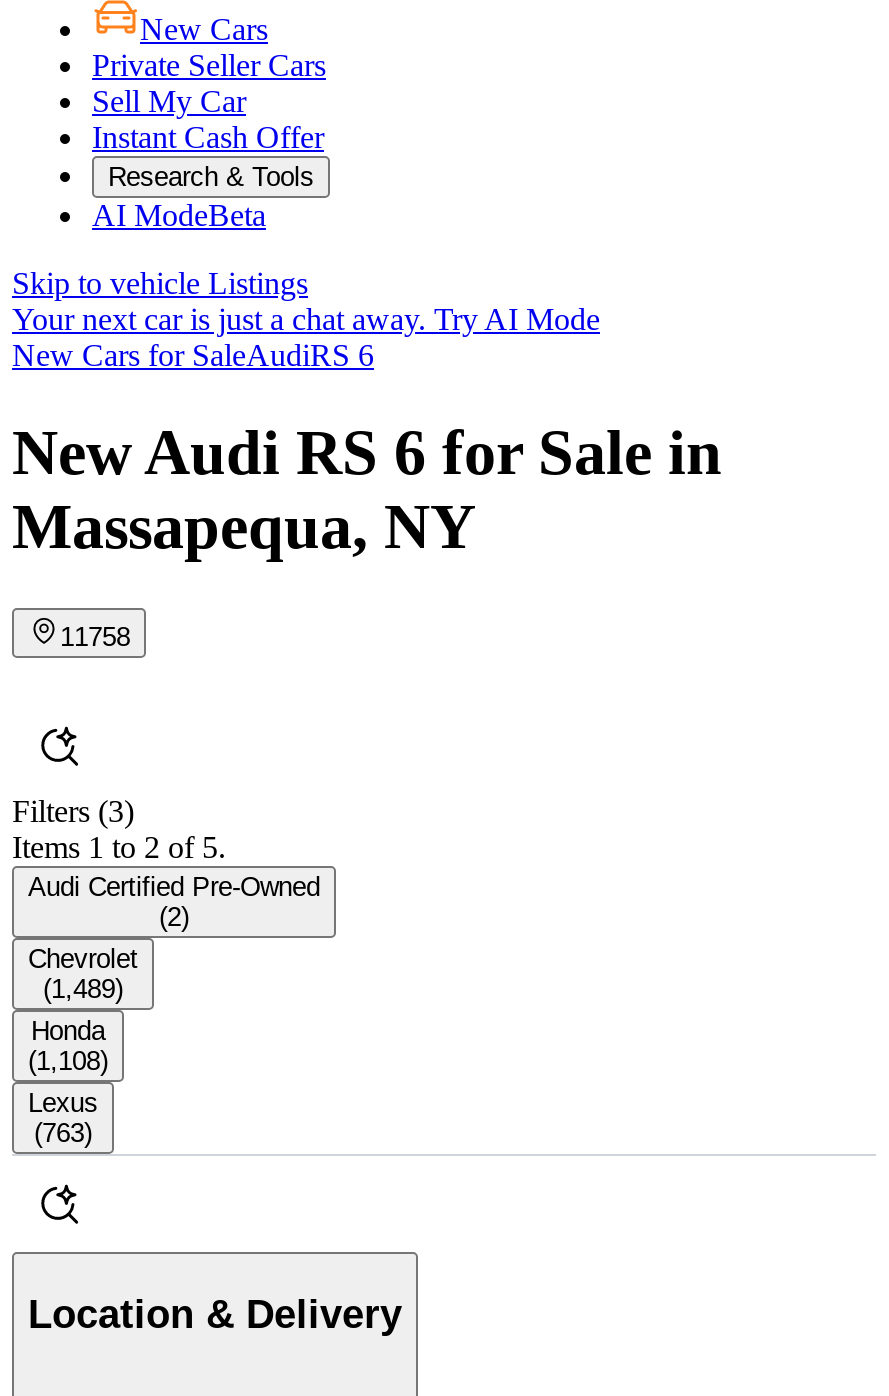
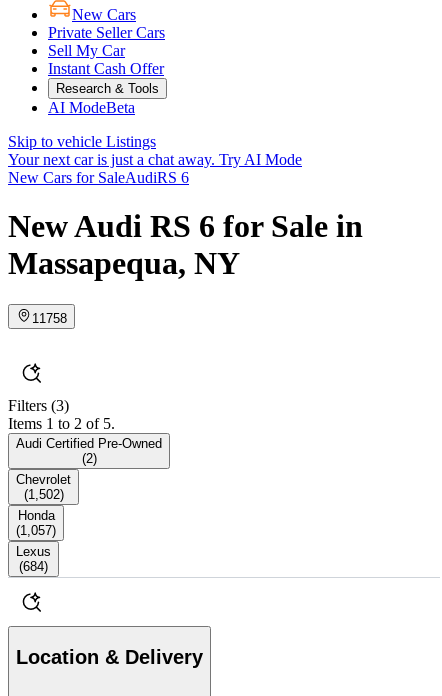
- (1,489)
+ (1,502)

- (1,108)
+ (1,057)

- (763)
+ (684)
